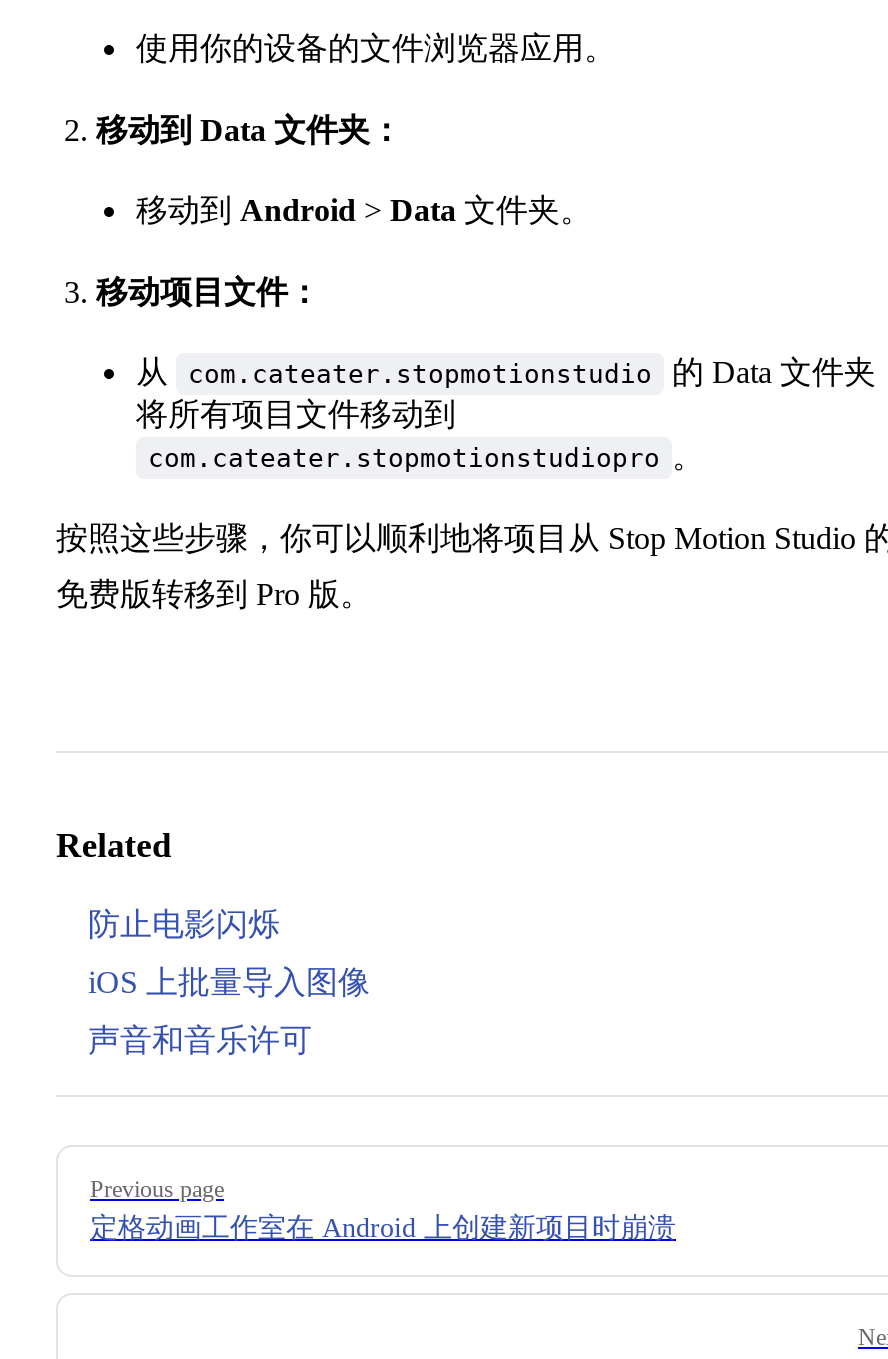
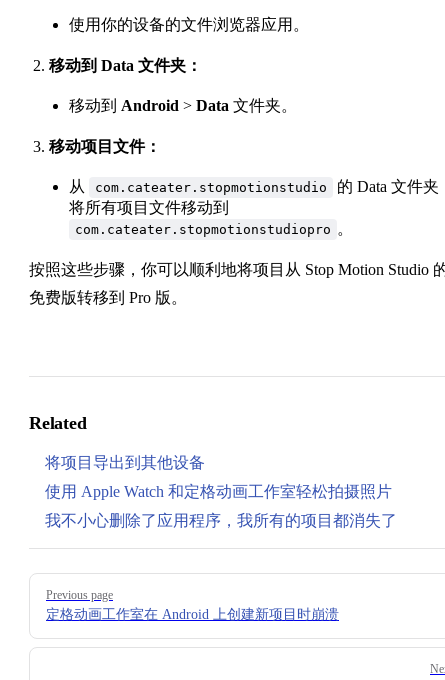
- 防止电影闪烁
+ 将项目导出到其他设备

- iOS 上批量导入图像
+ 使用 Apple Watch 和定格动画工作室轻松拍摄照片

- 声音和音乐许可
+ 我不小心删除了应用程序，我所有的项目都消失了
